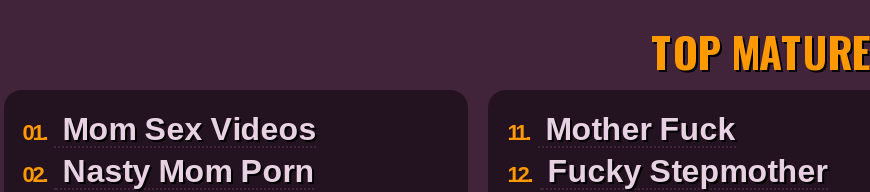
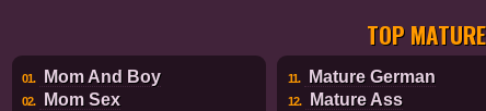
- Mom Sex Videos
+ Mom And Boy

- Mother Fuck
+ Mature German

- Nasty Mom Porn
+ Mom Sex

- Fucky Stepmother
+ Mature Ass
